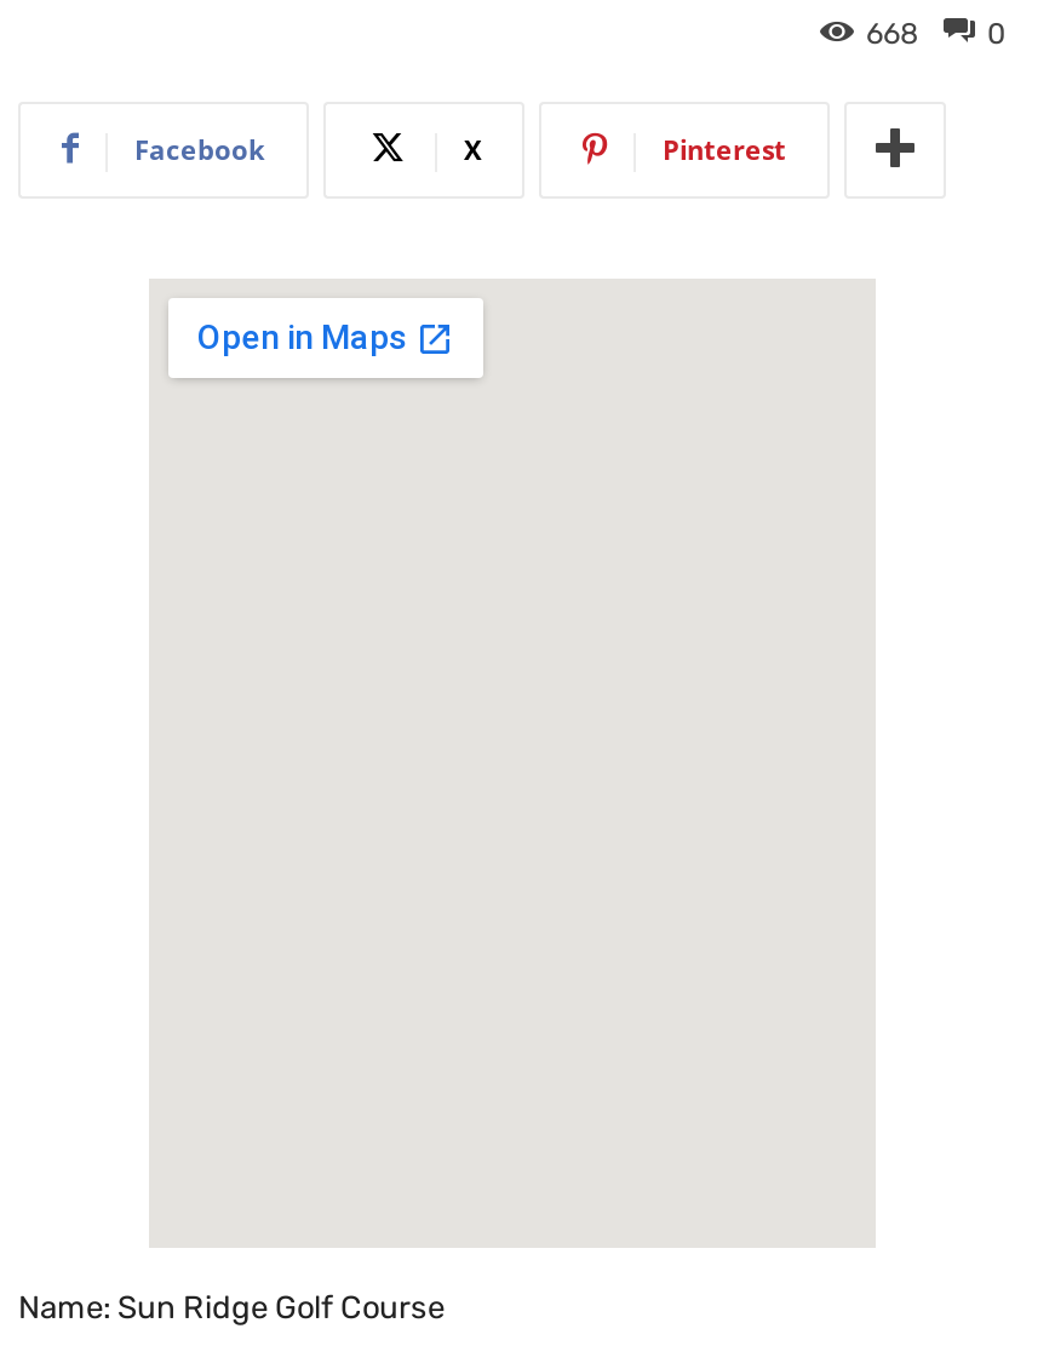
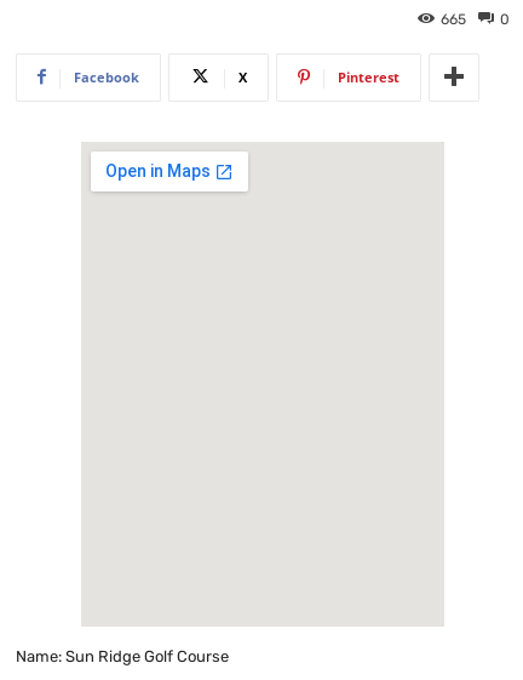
- 668
+ 665
